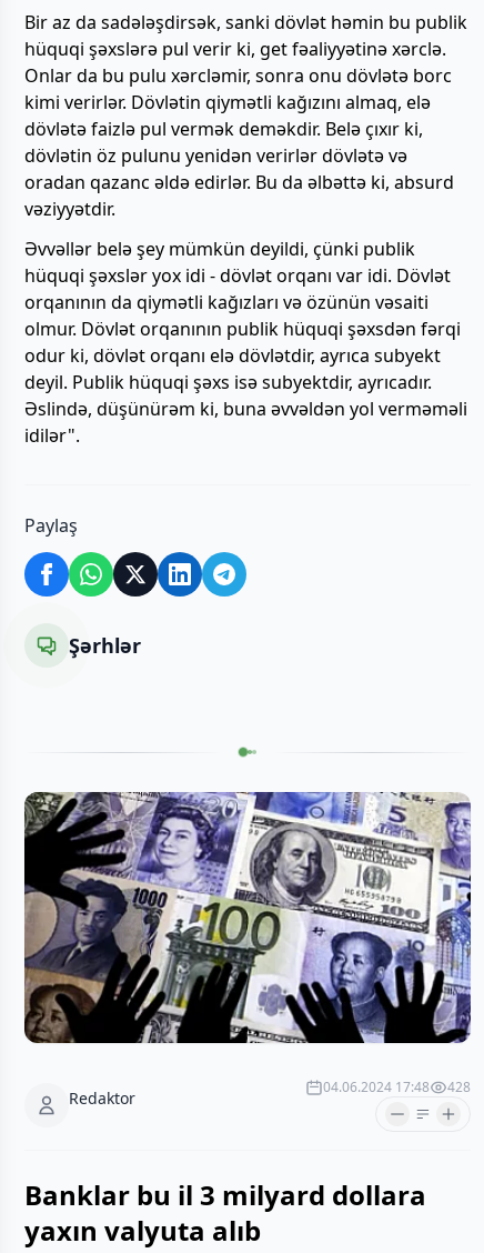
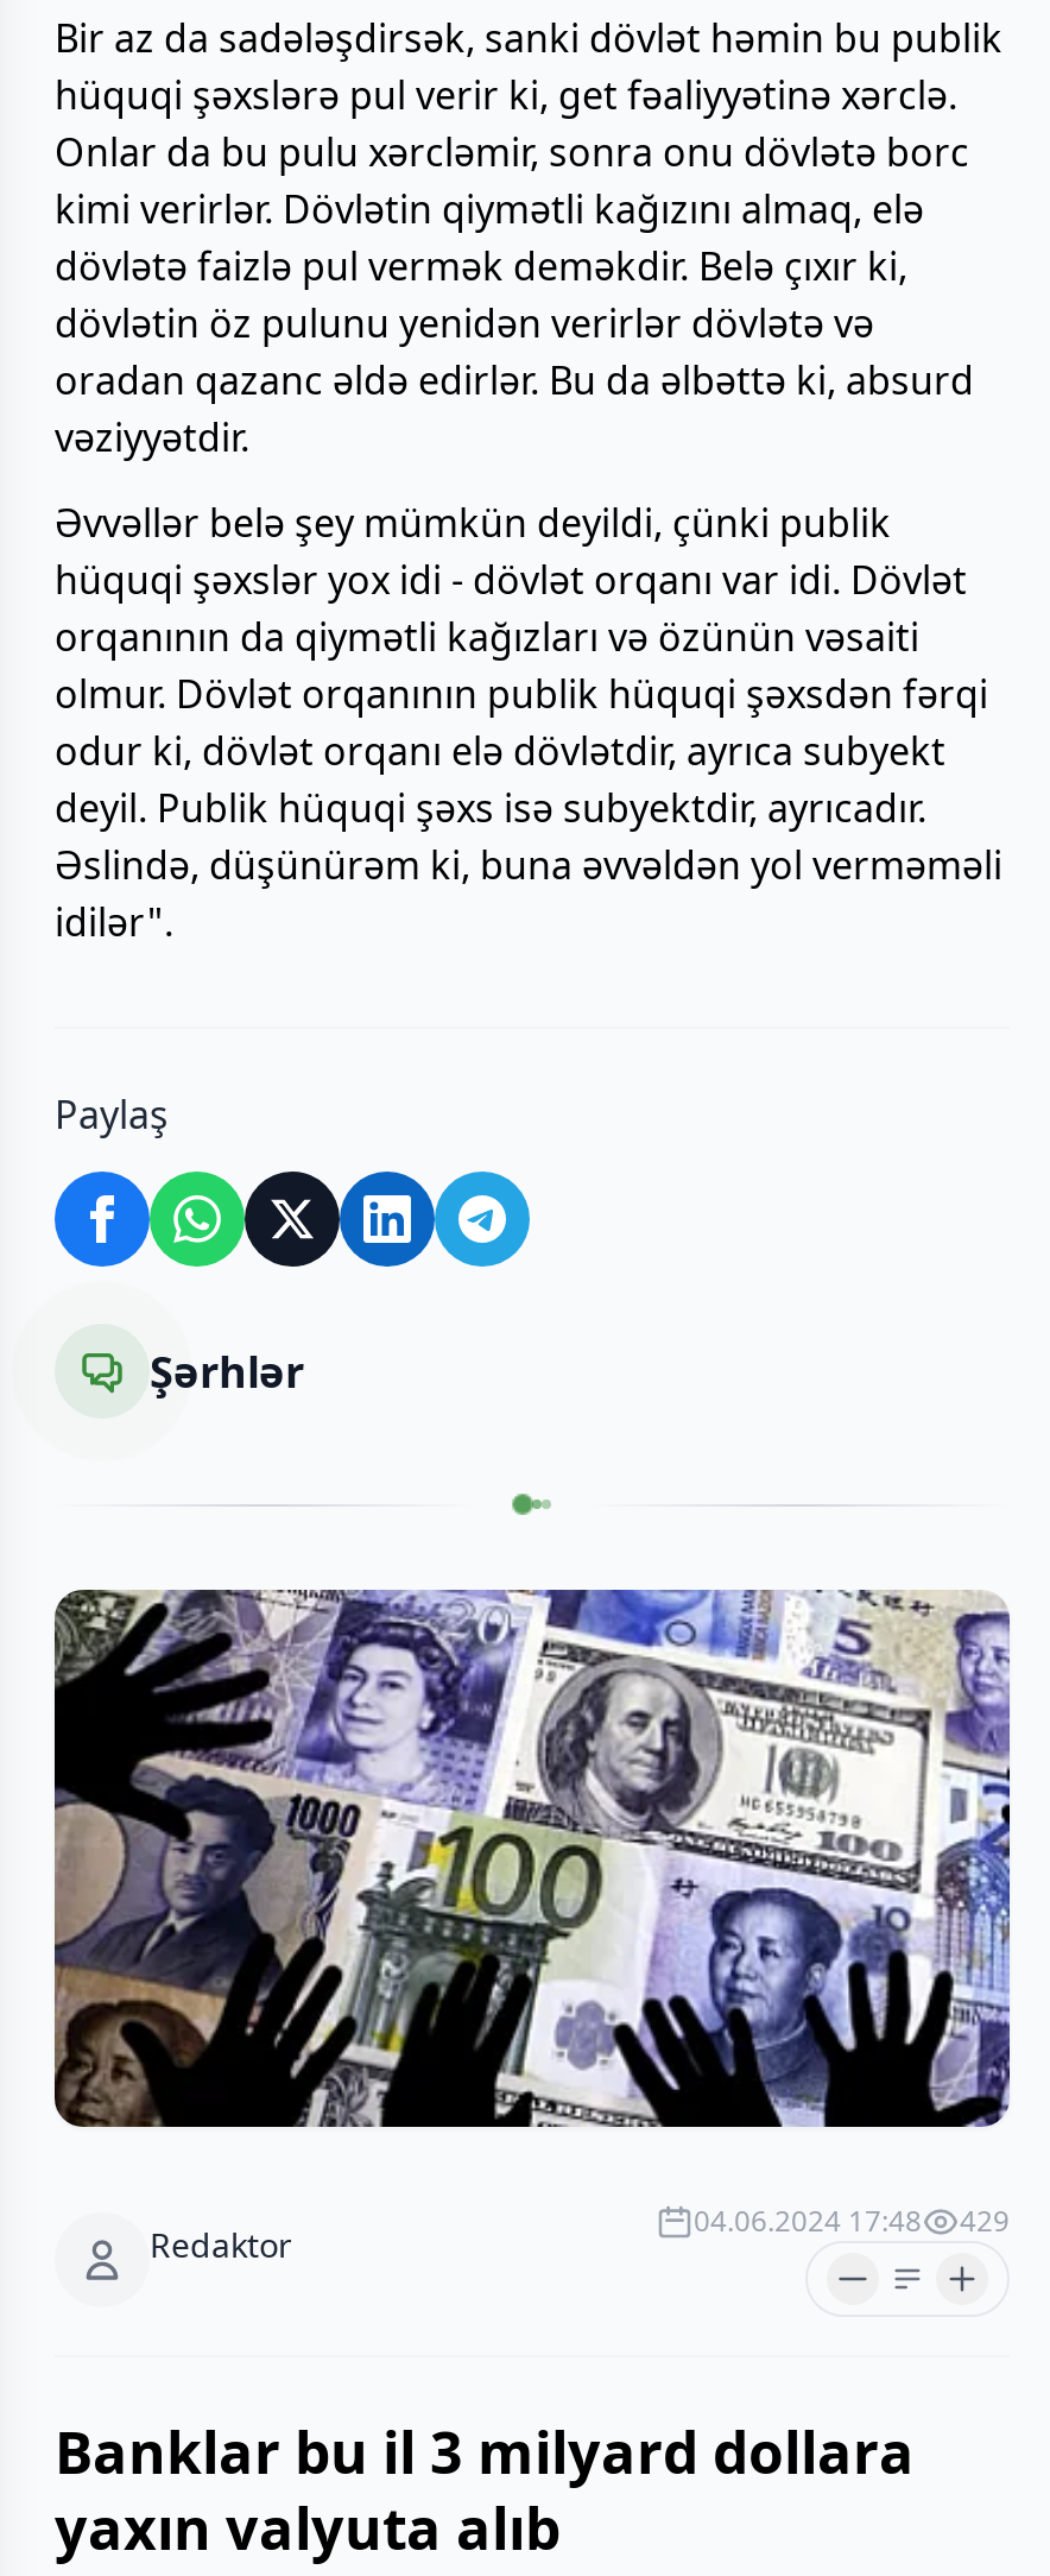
- 04.06.2024 17:48 428
+ 04.06.2024 17:48 429
